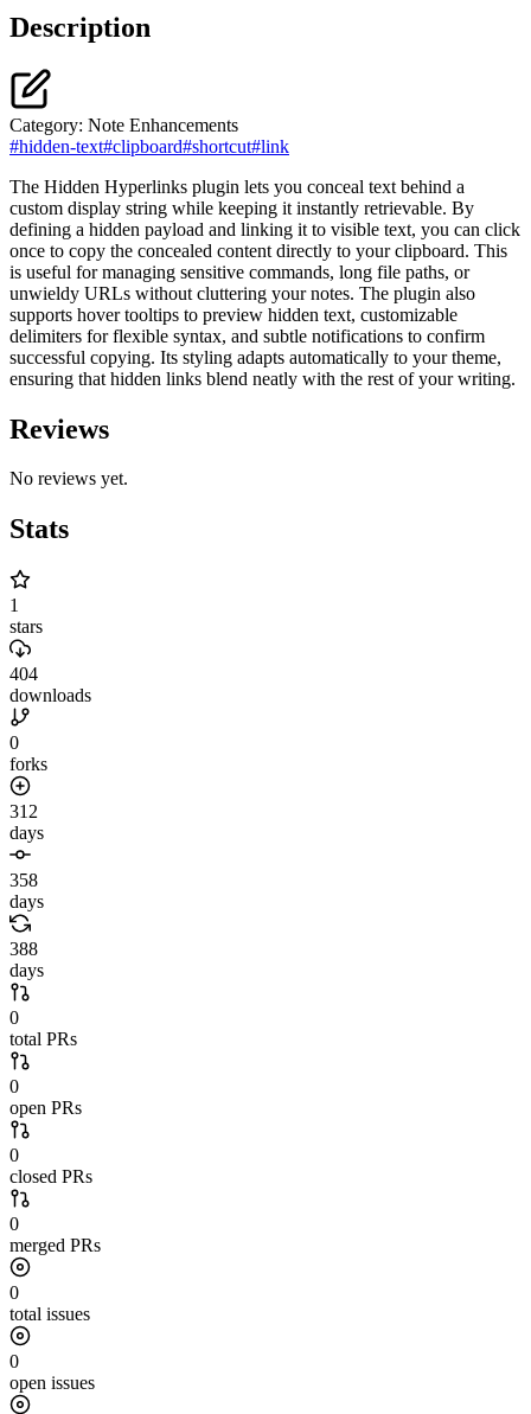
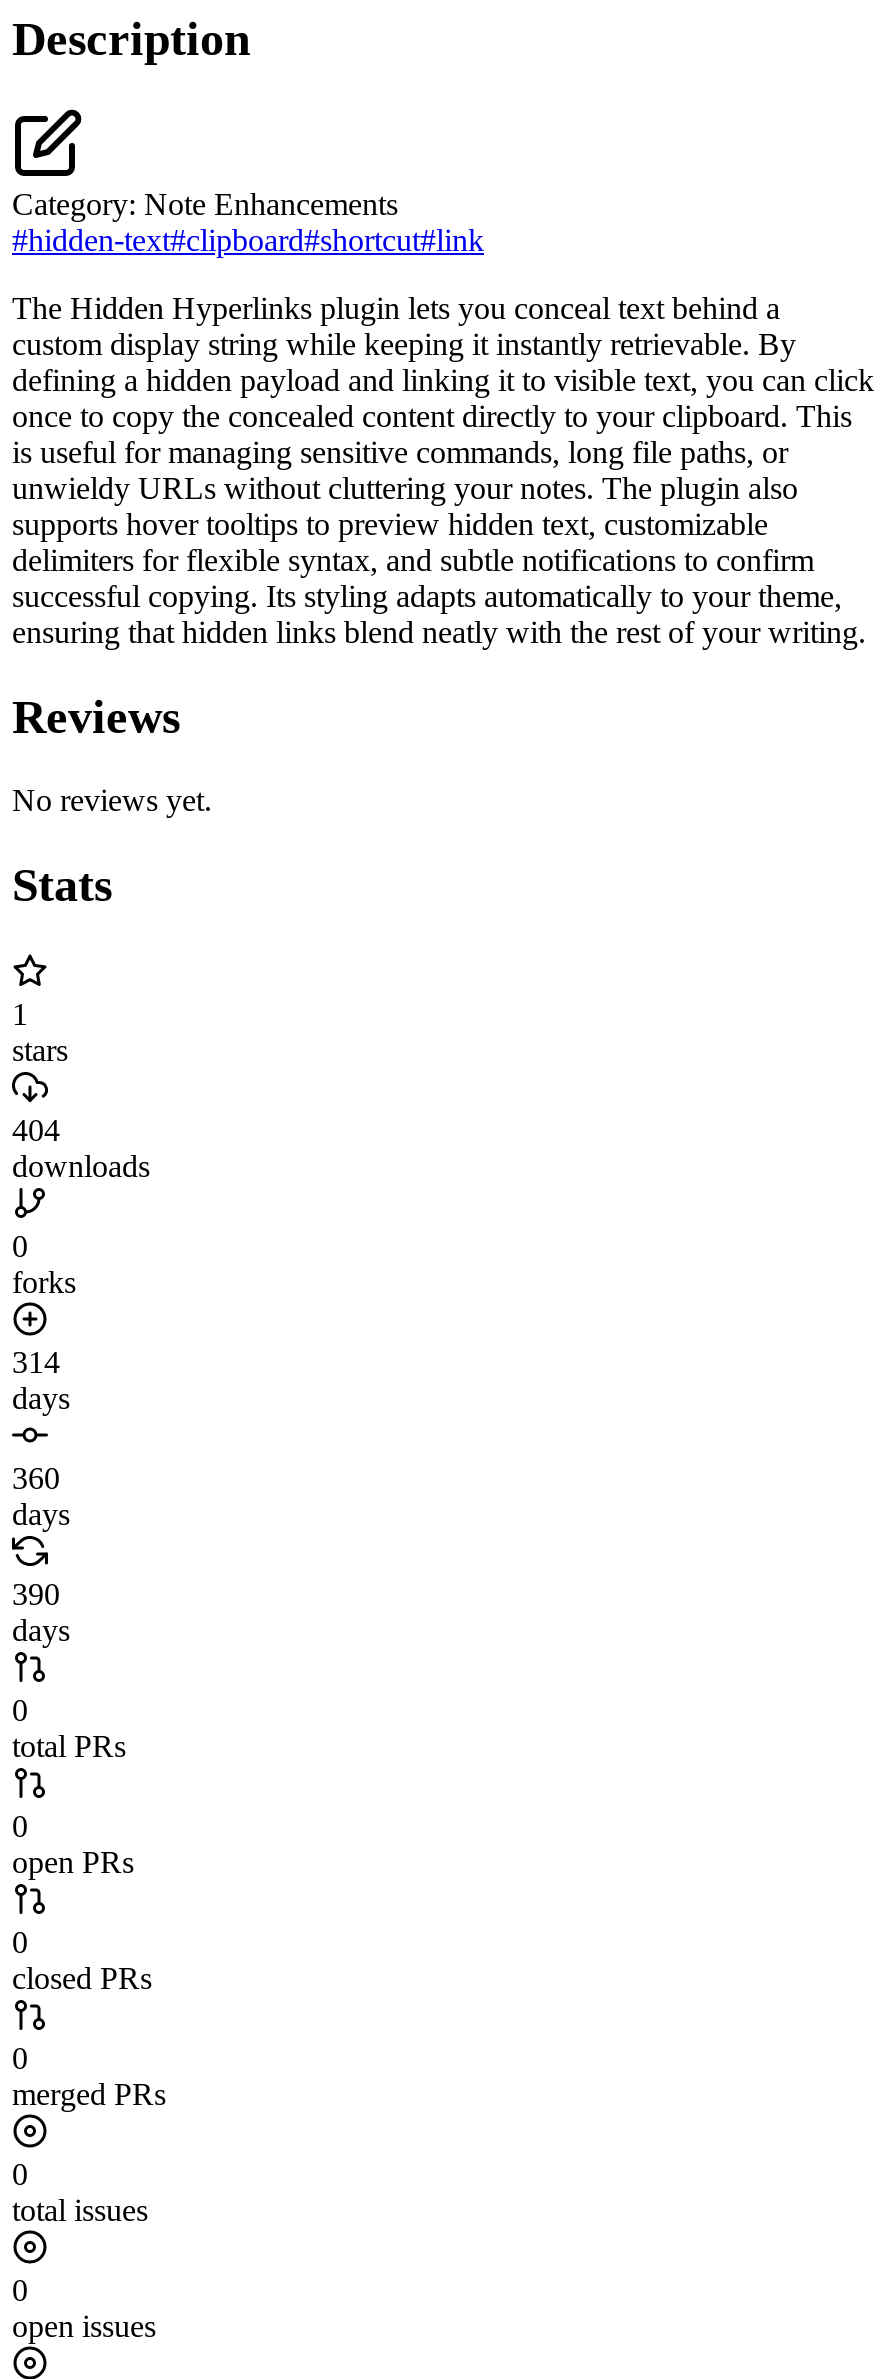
- 312
+ 314

- 358
+ 360

- 388
+ 390
